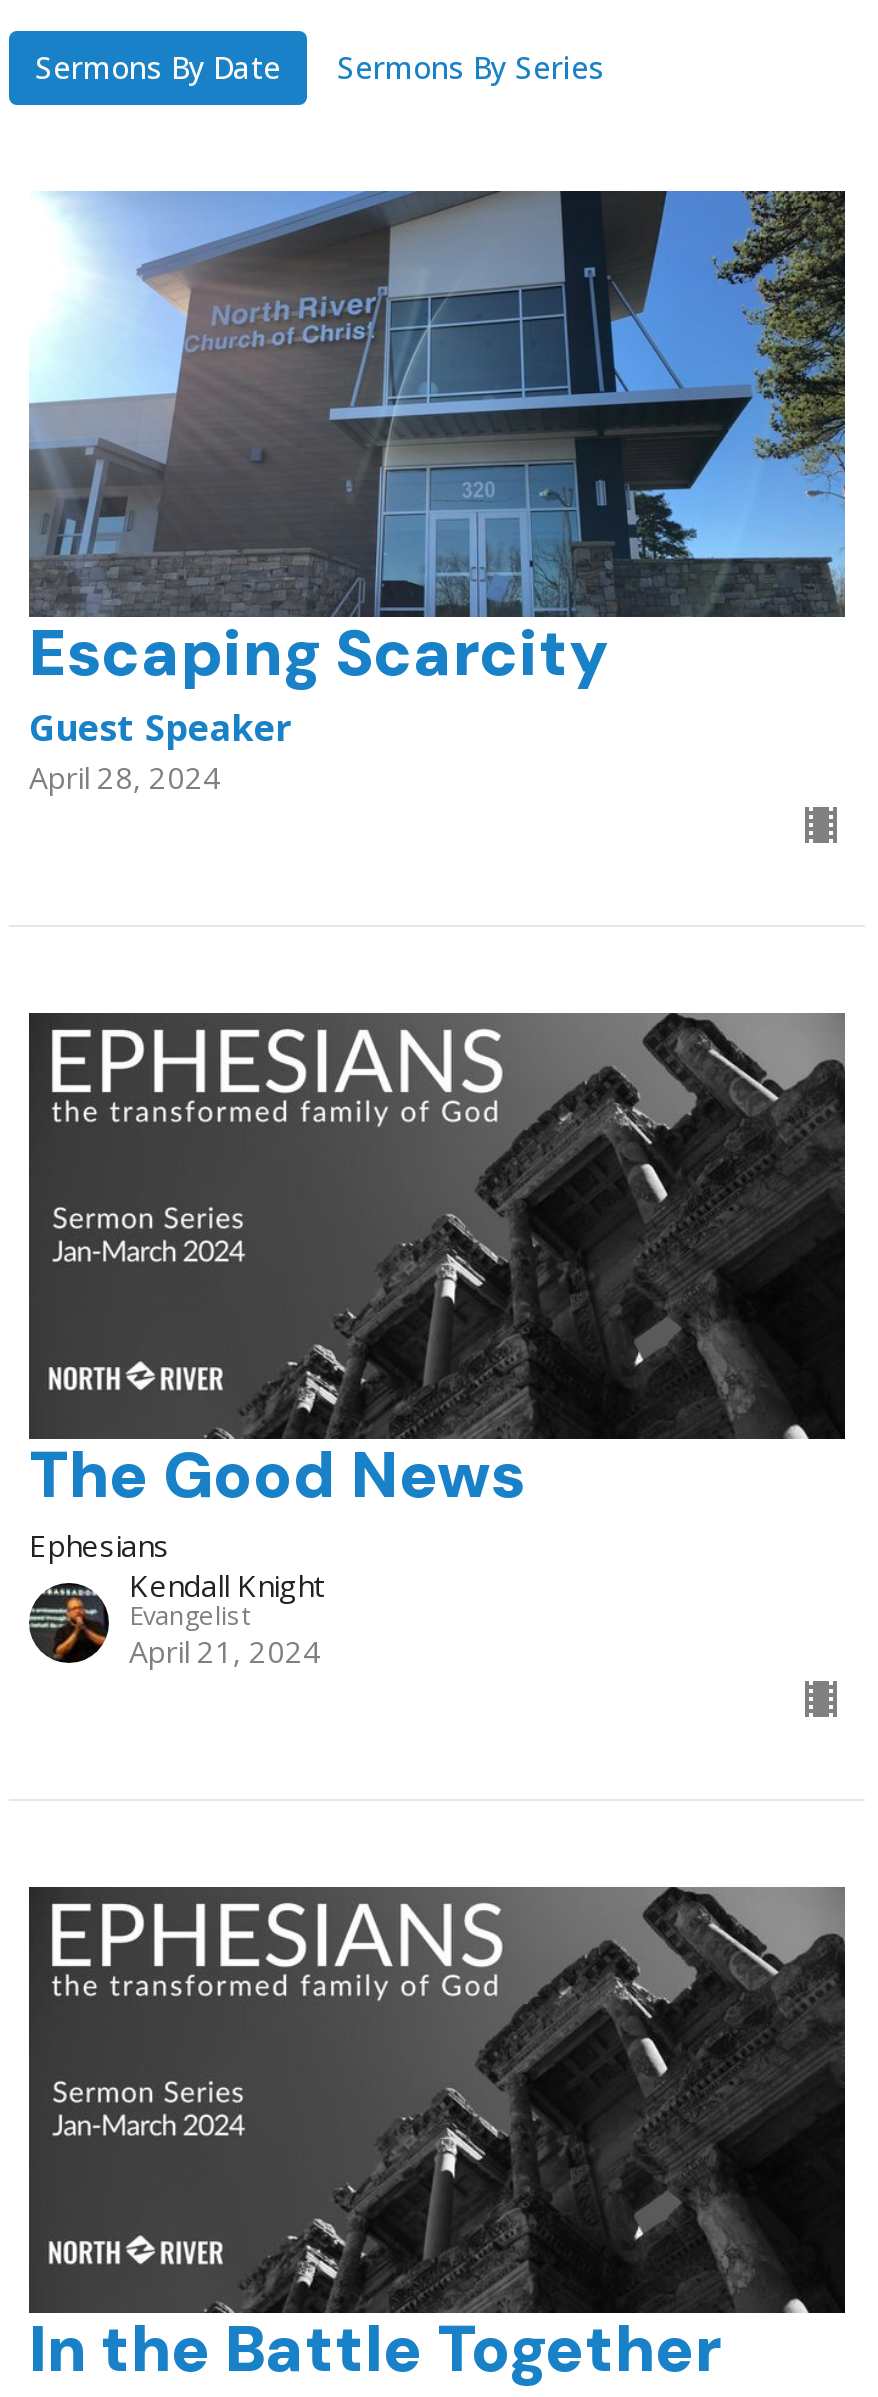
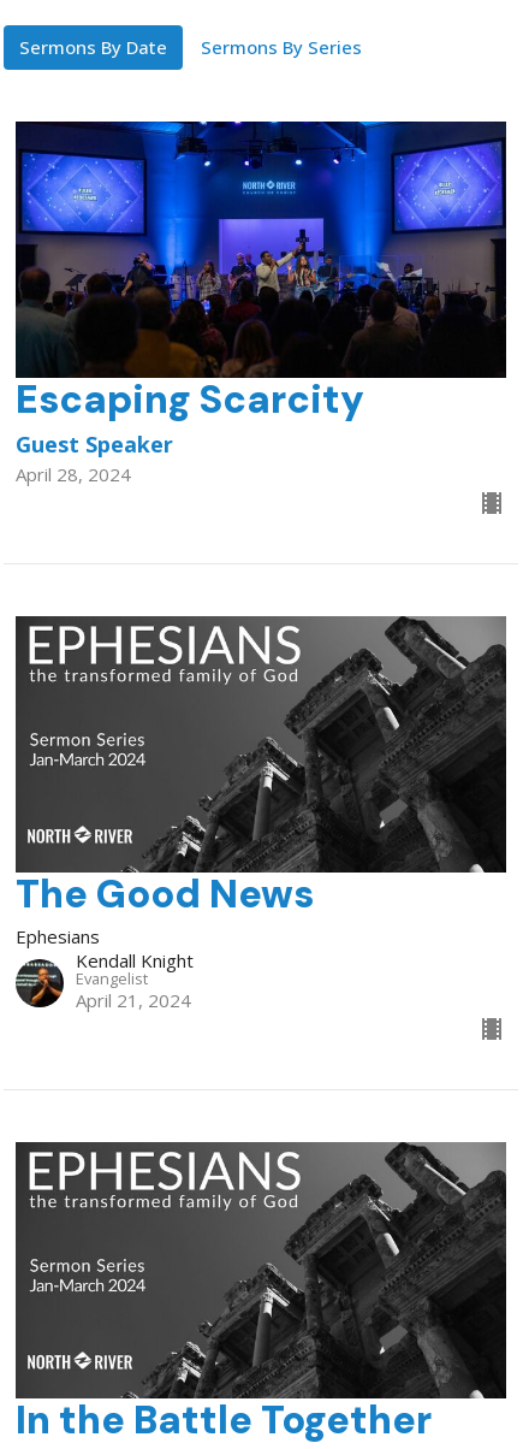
- [image]
+ [image]
